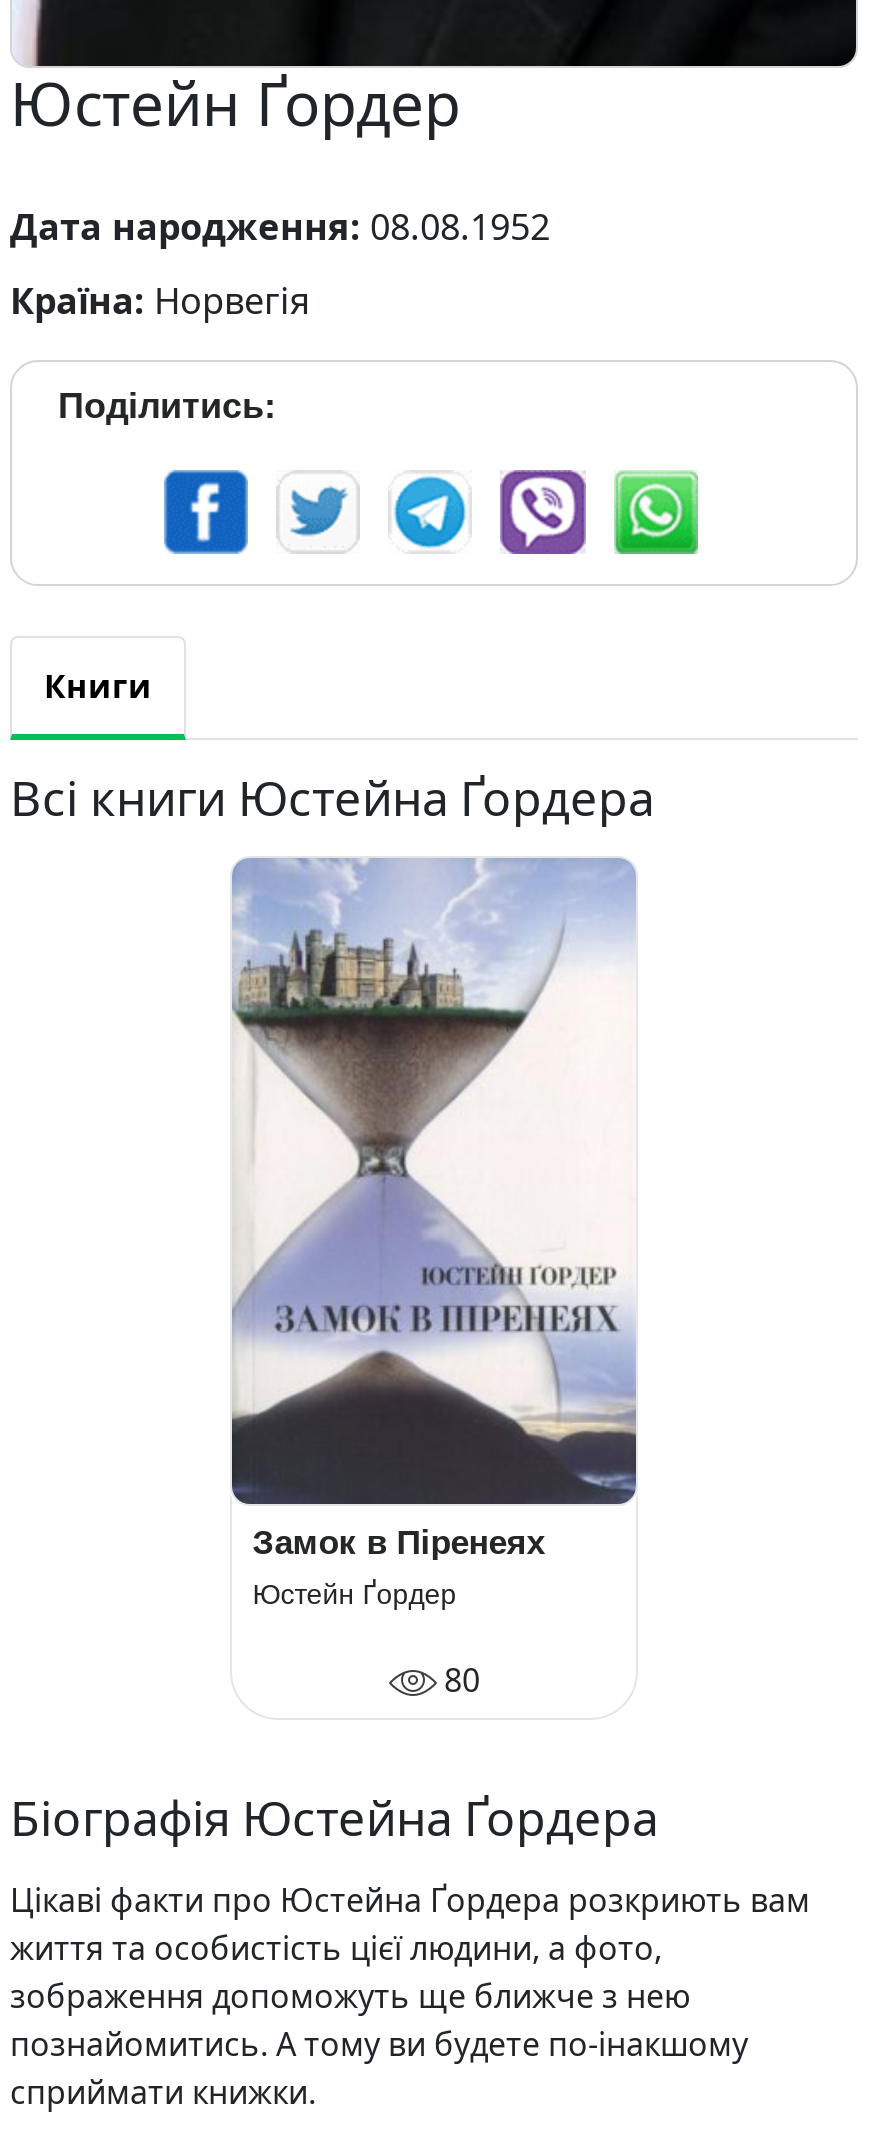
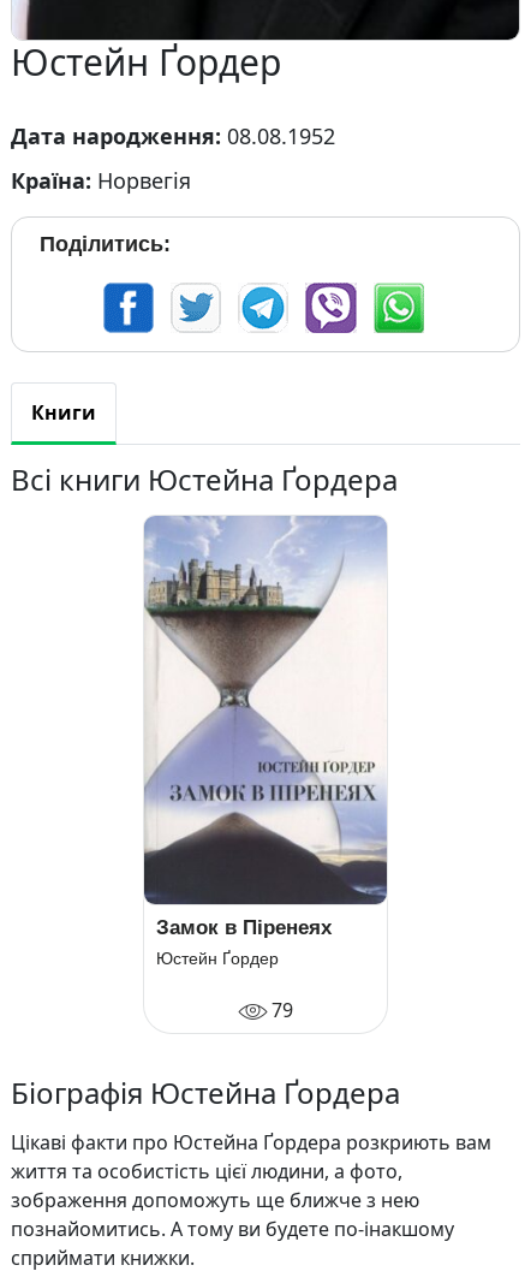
- 80
+ 79
